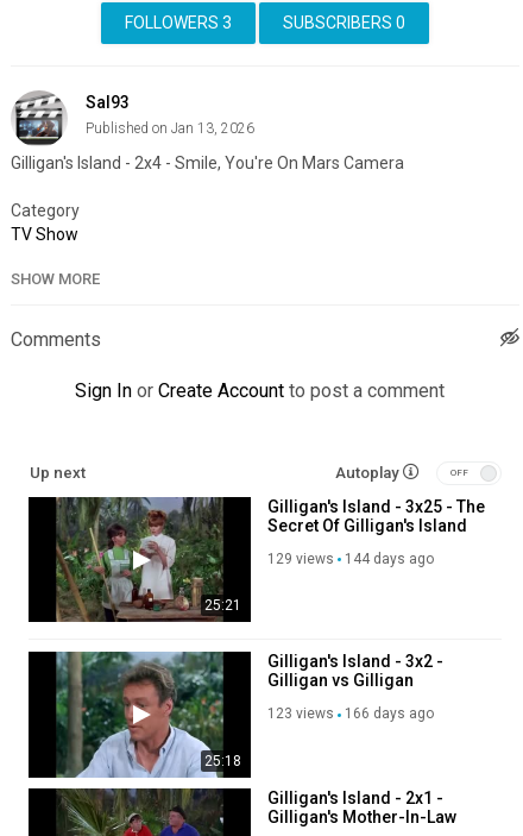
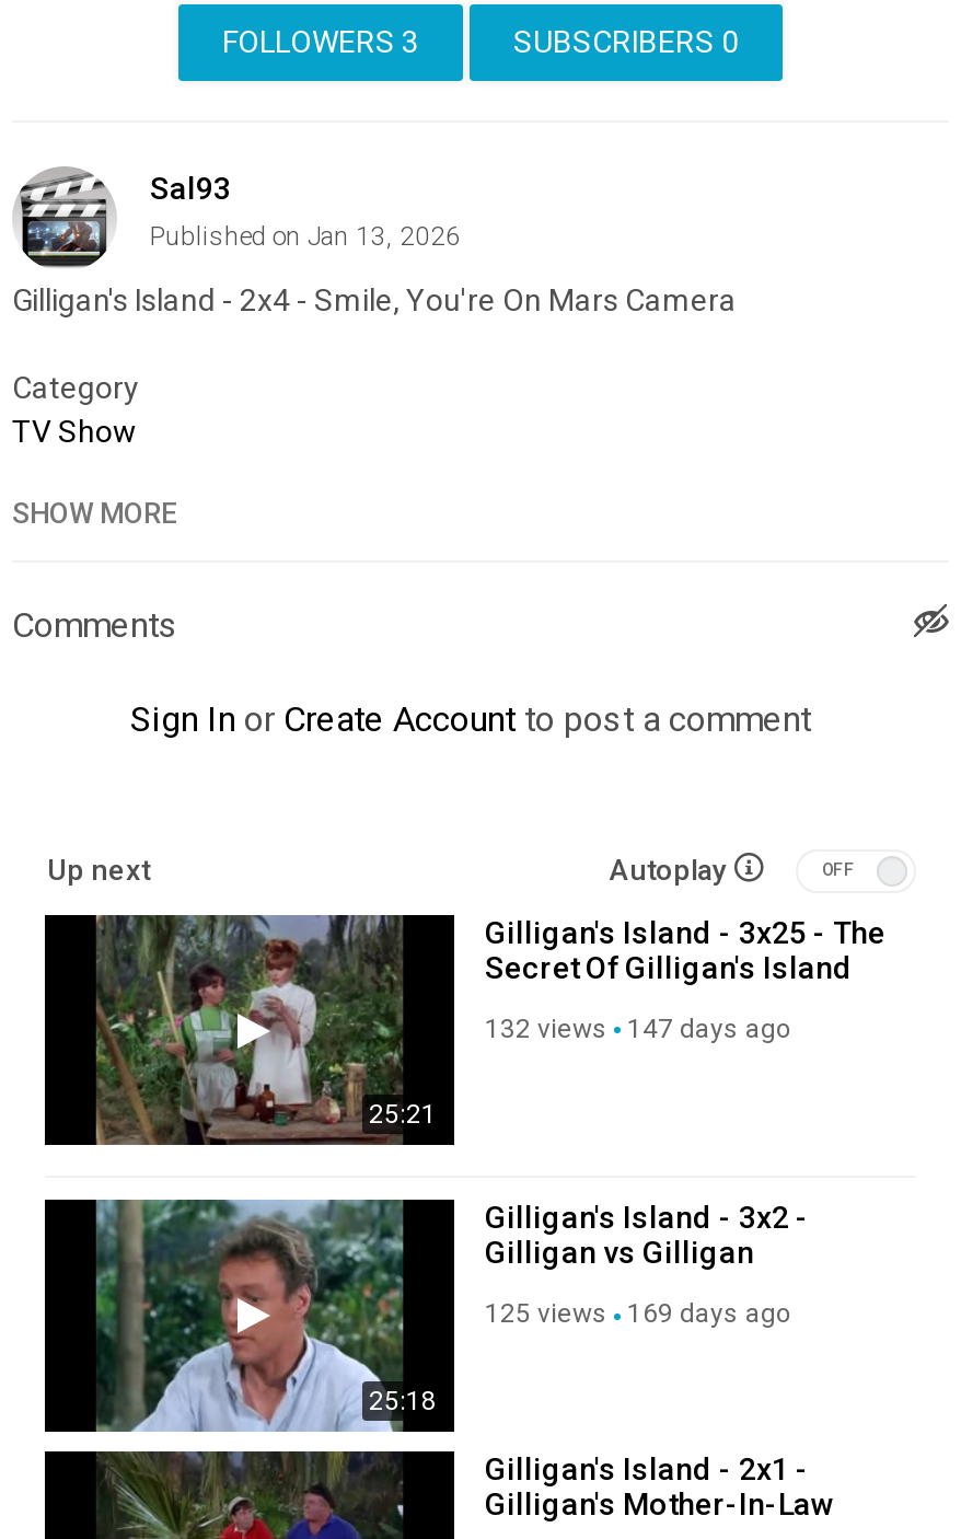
- 129 views
+ 132 views

- 144 days ago
+ 147 days ago

- 123 views
+ 125 views

- 166 days ago
+ 169 days ago
